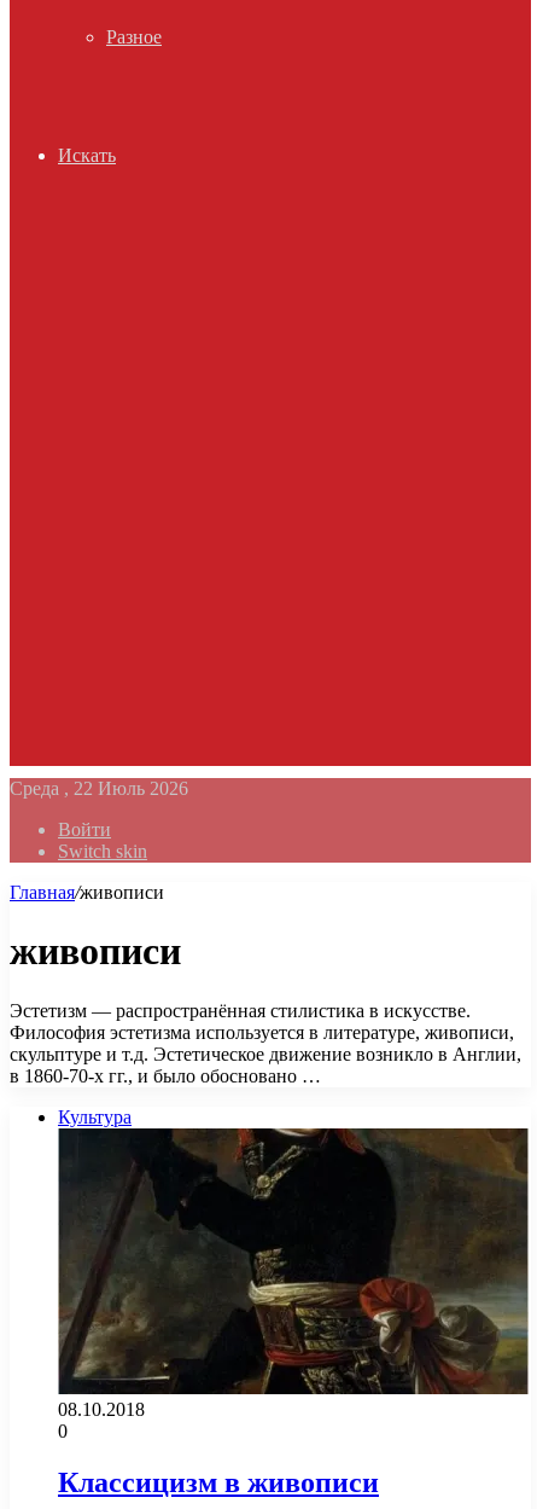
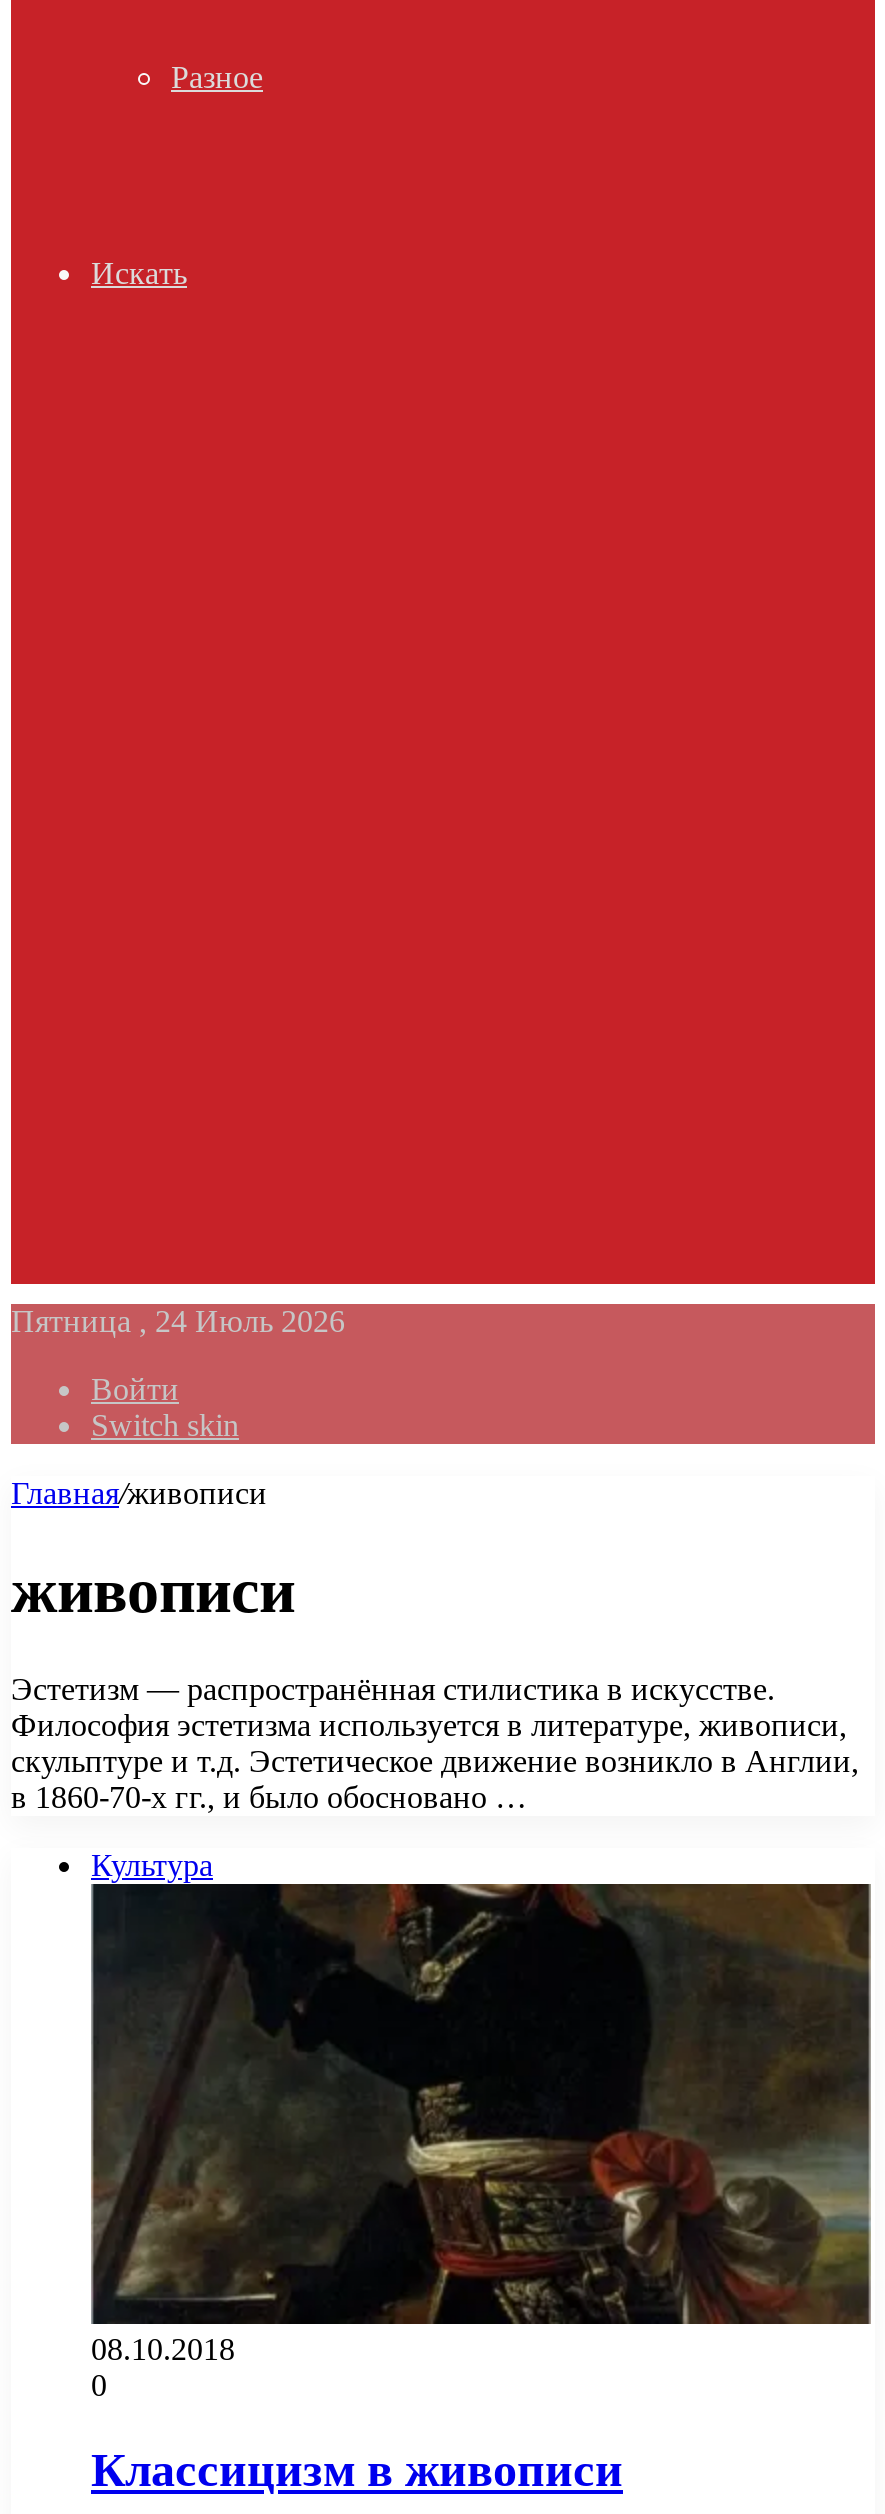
- Среда , 22 Июль 2026
+ Пятница , 24 Июль 2026
